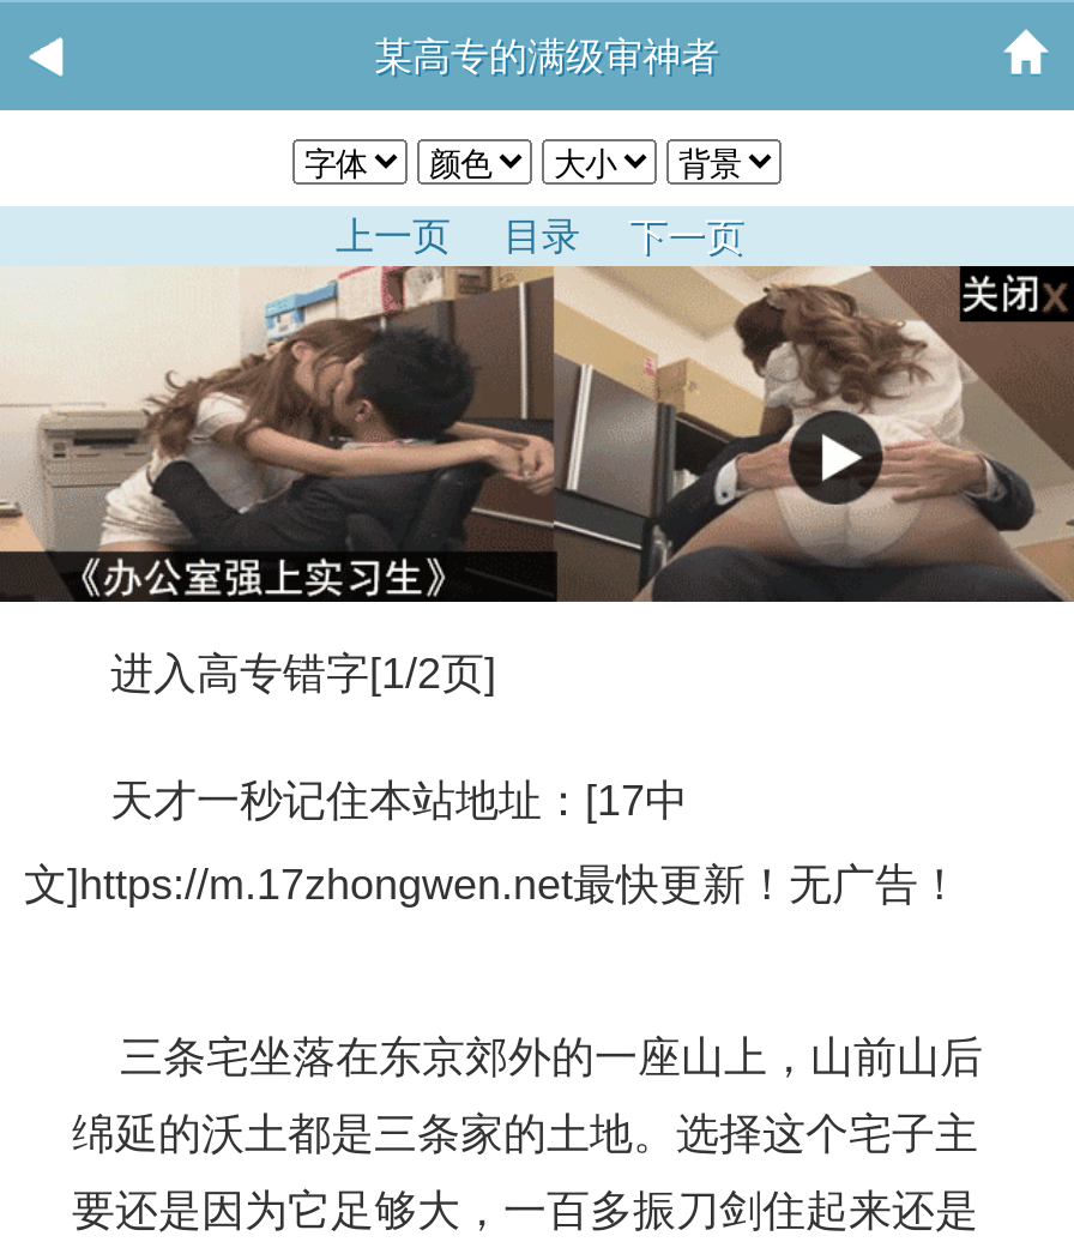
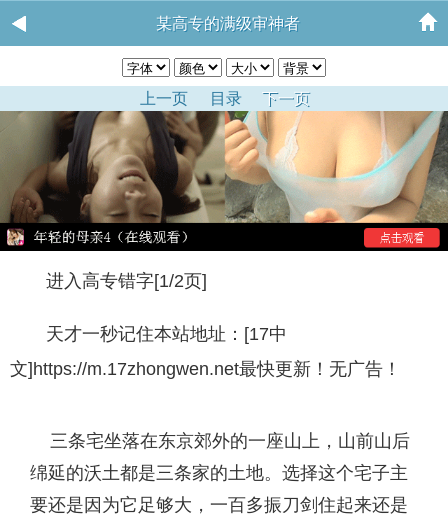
- [image]
+ [image]
